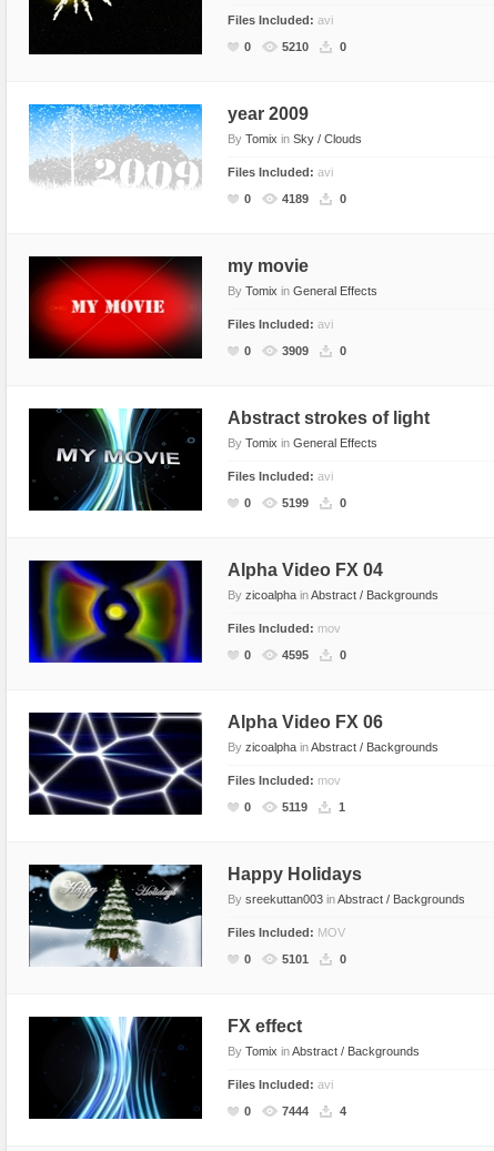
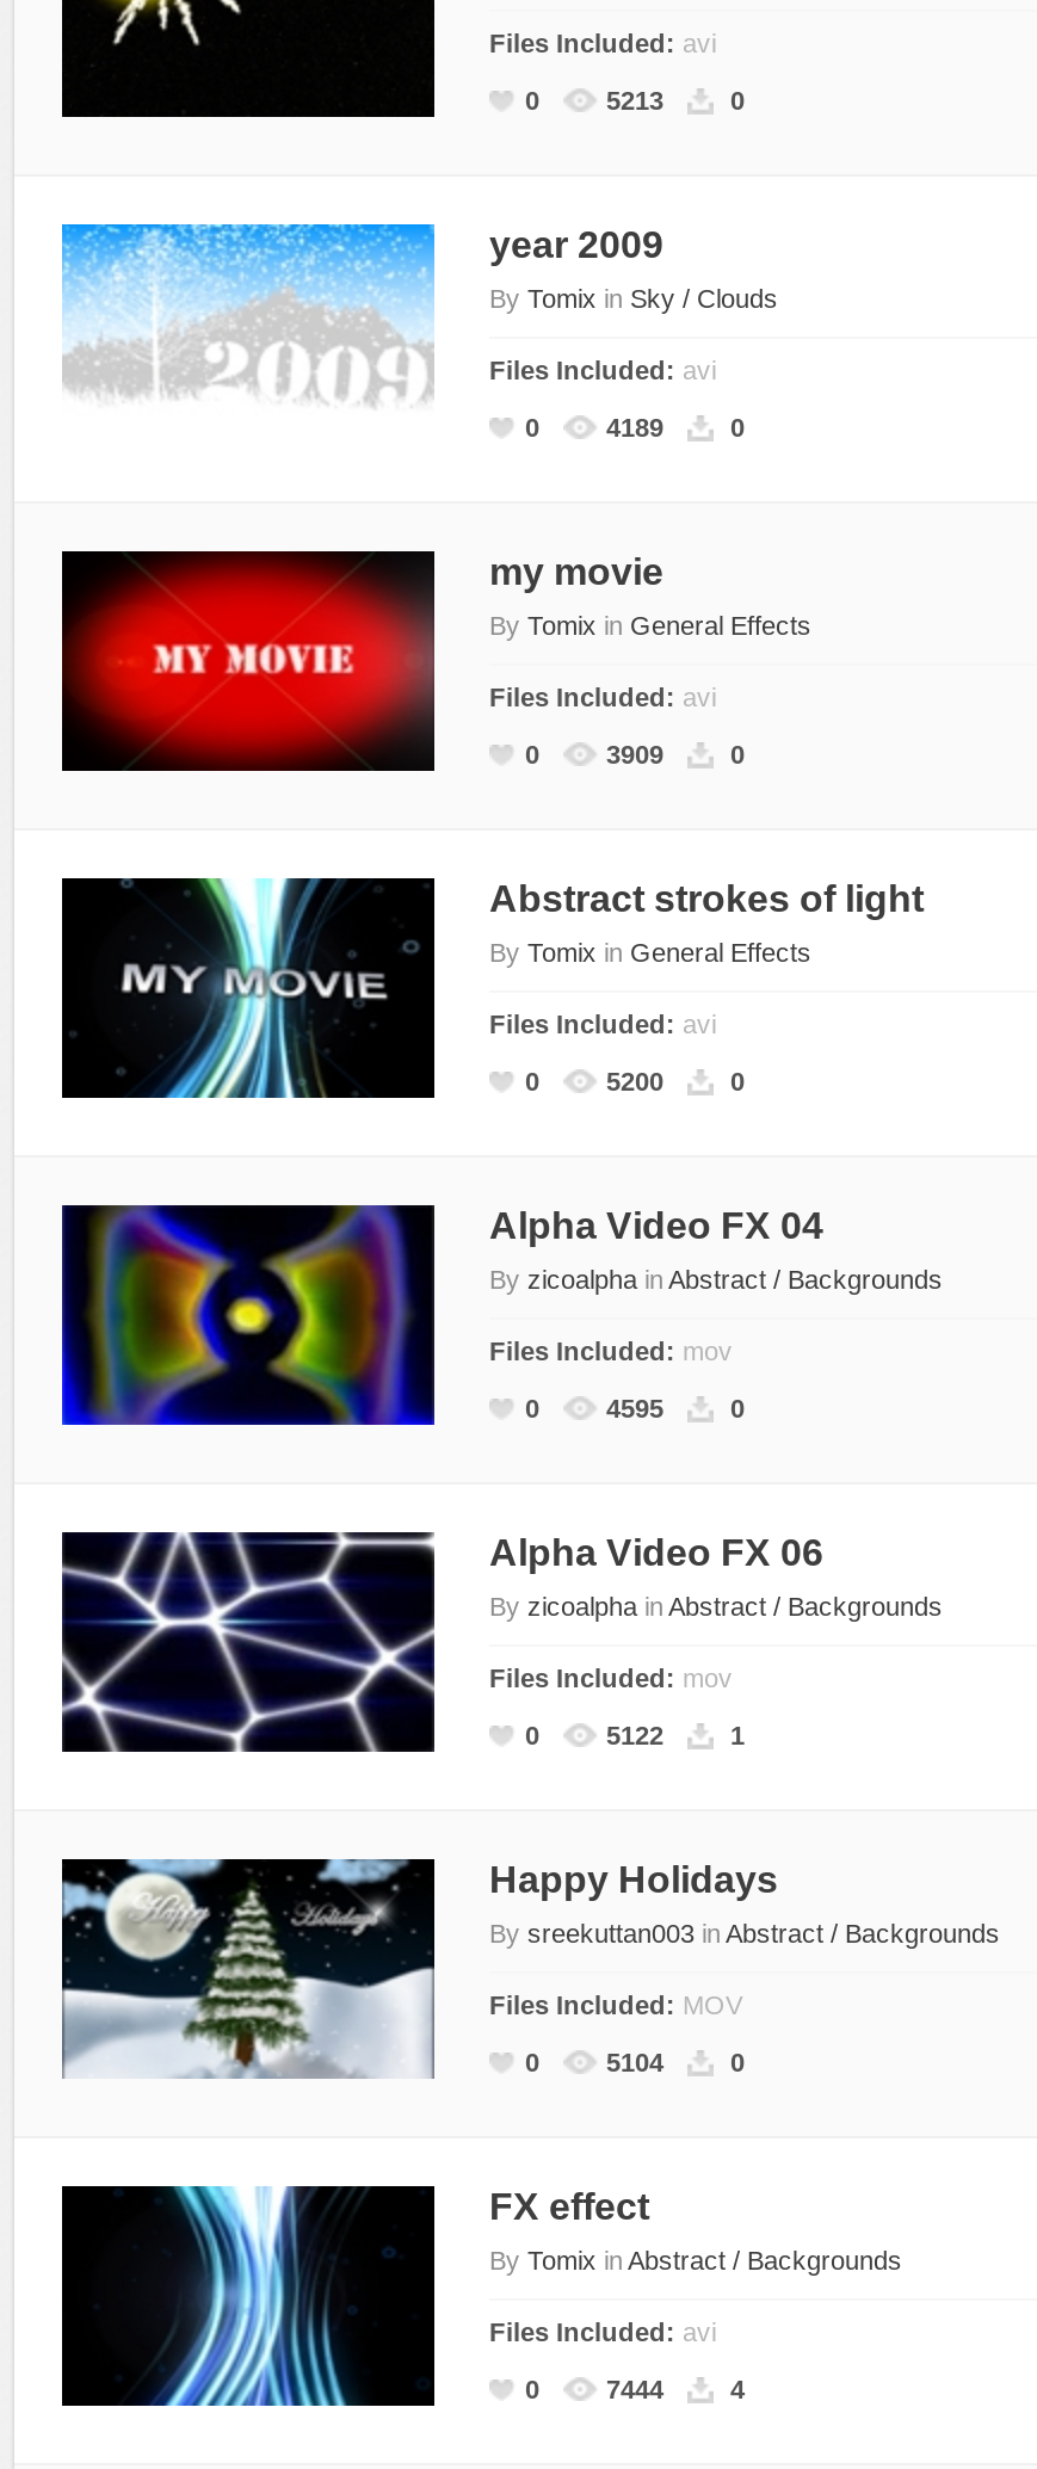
- 5210
+ 5213

- 5199
+ 5200

- 5119
+ 5122

- 5101
+ 5104
